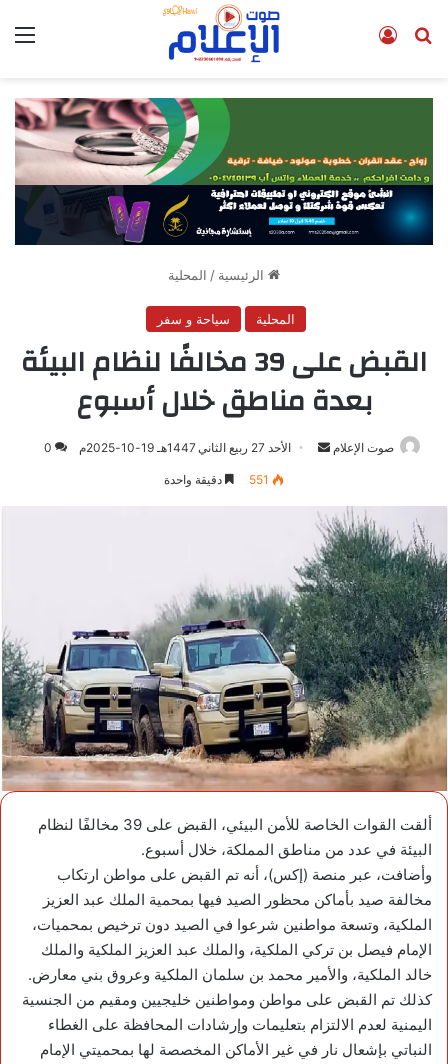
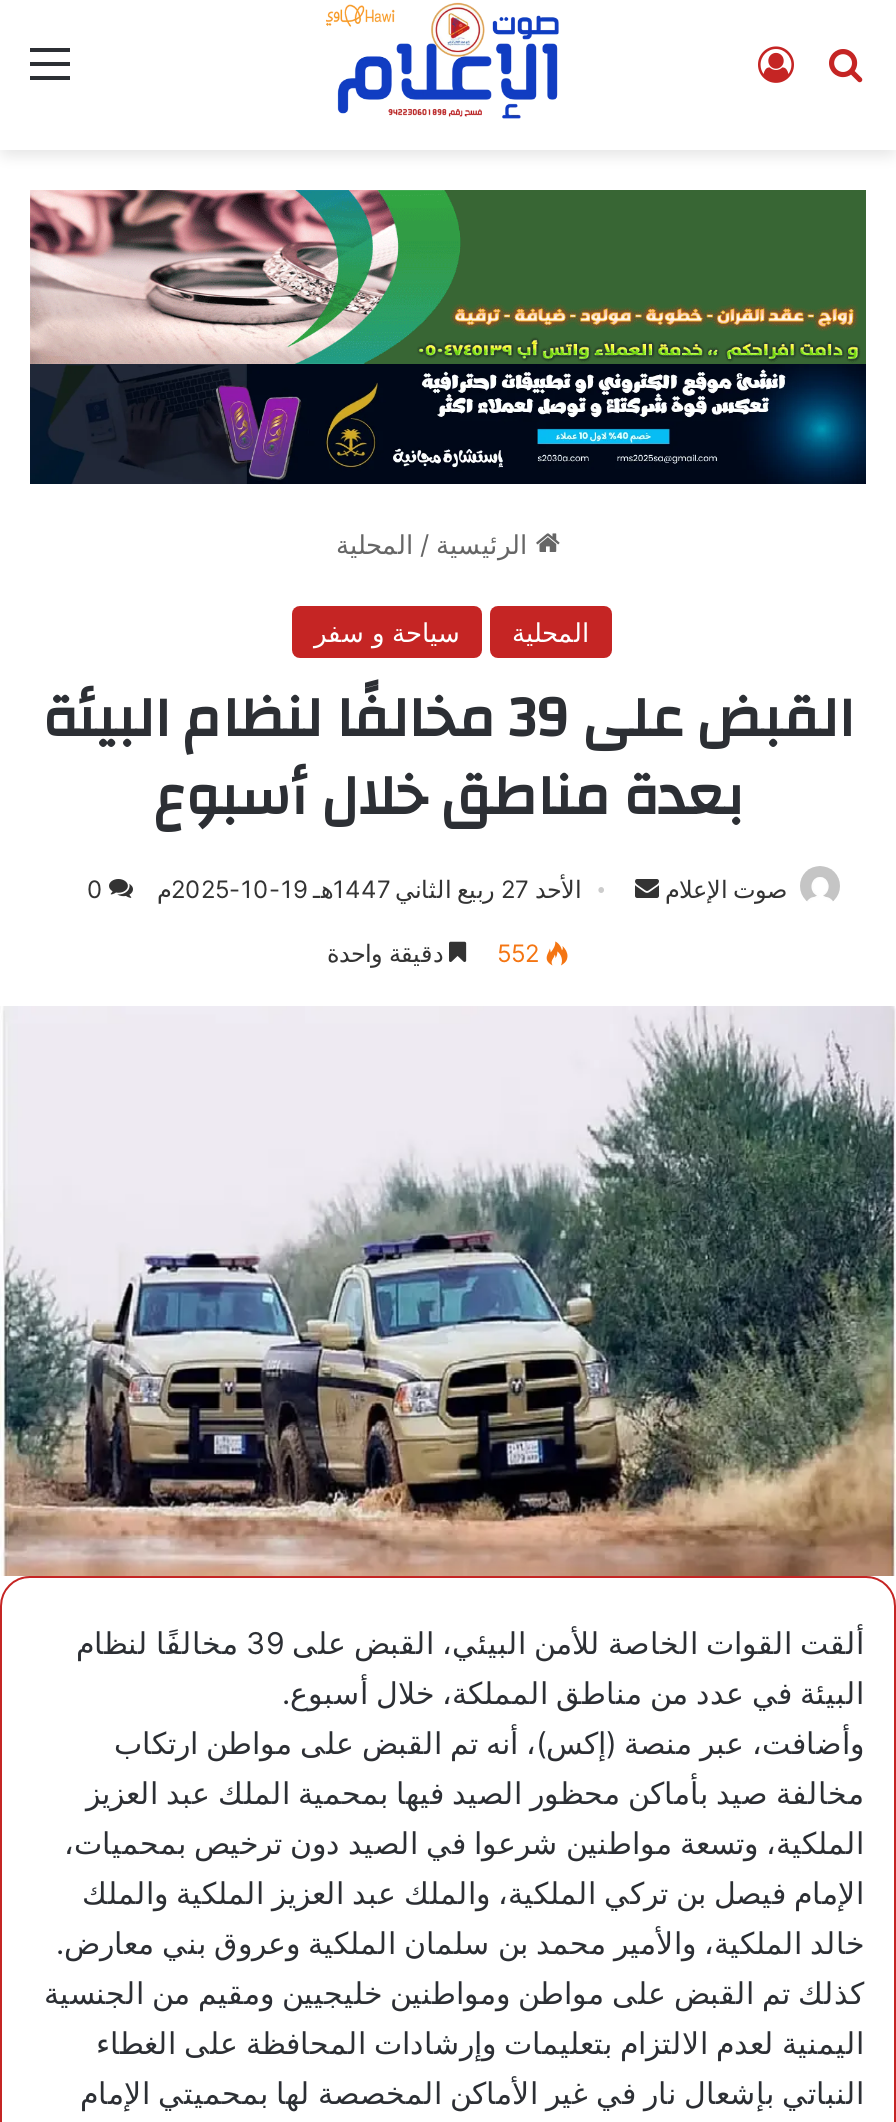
- 551 دقيقة واحدة
+ 552 دقيقة واحدة
